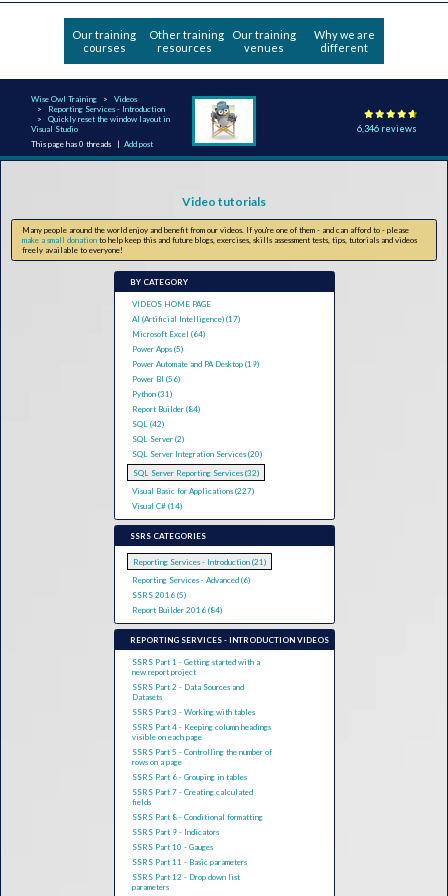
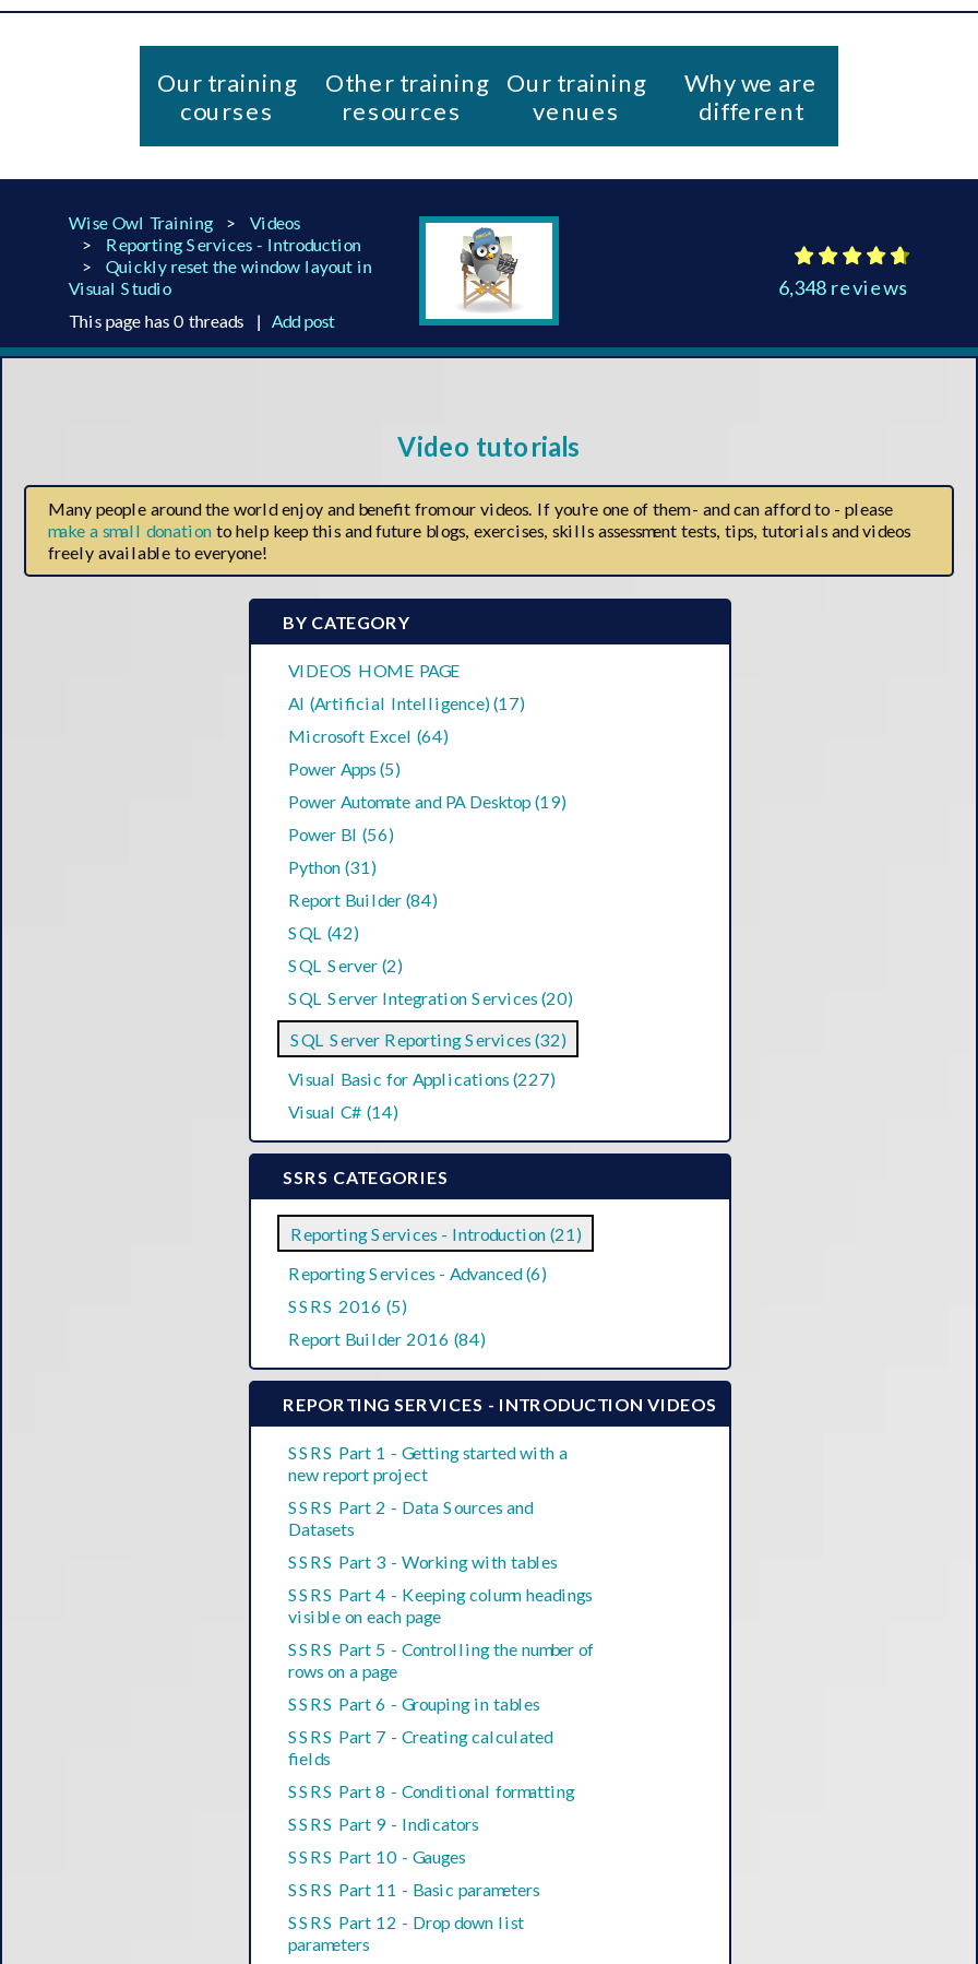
- 6,346 reviews
+ 6,348 reviews
